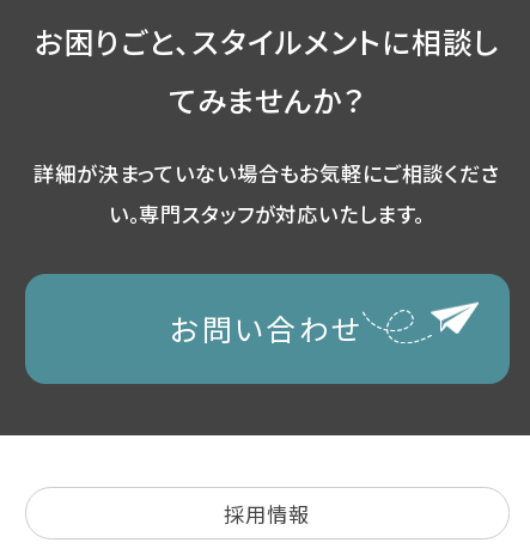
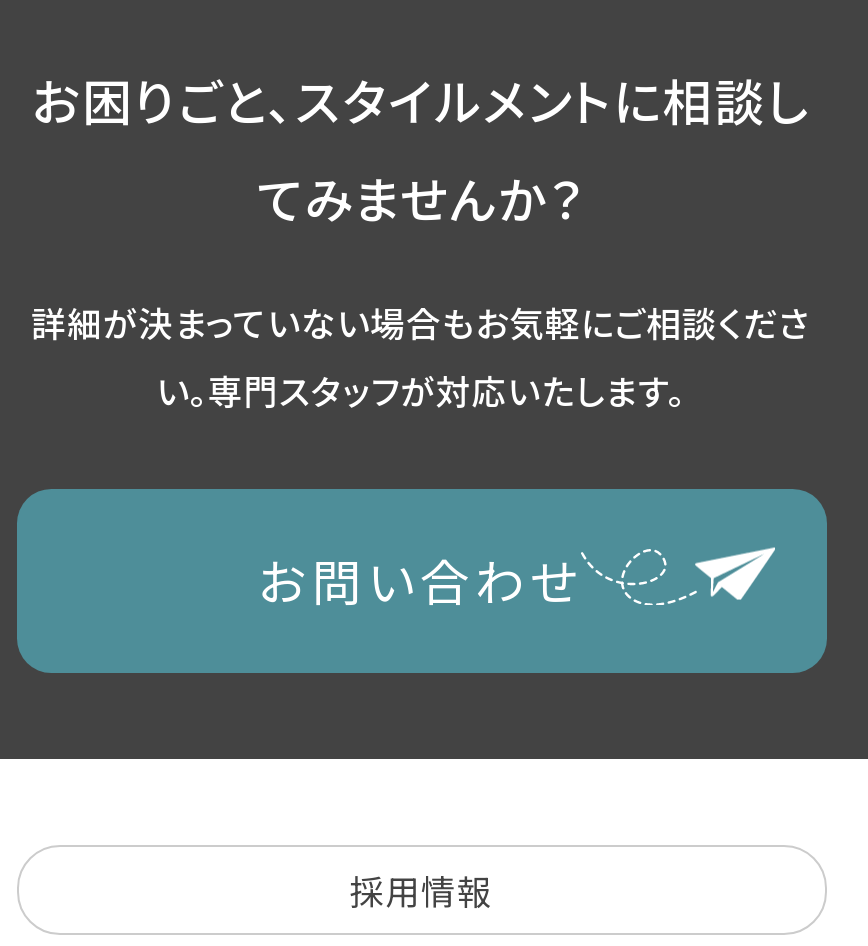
- [image]
+ [image]
